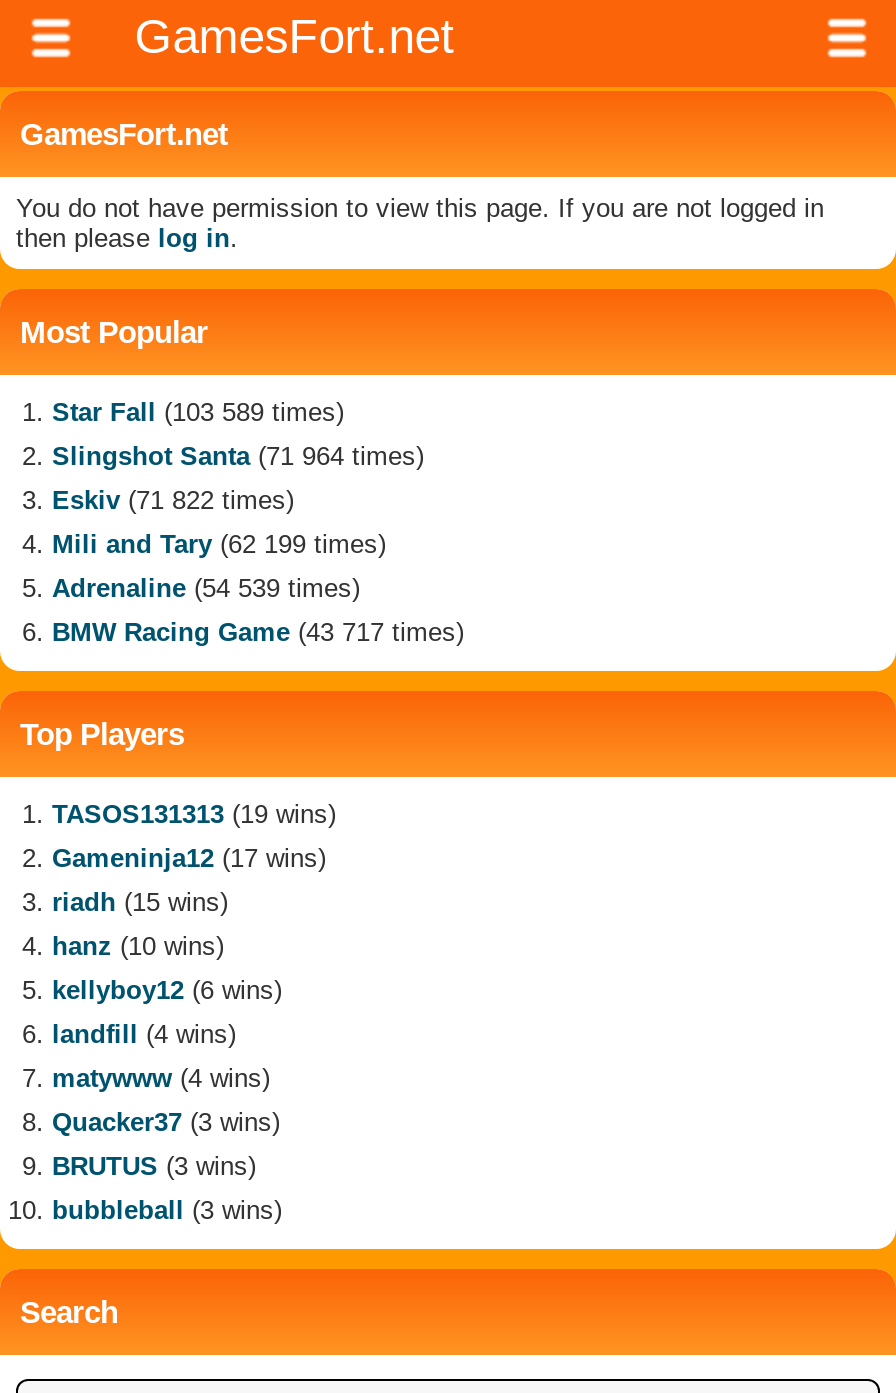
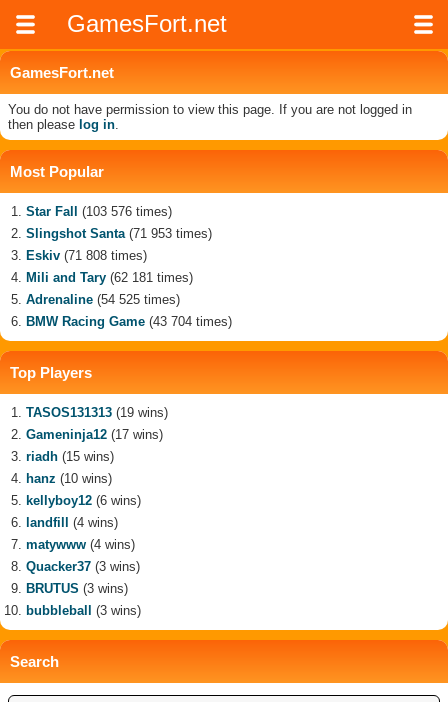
- Star Fall (103 589 times)
+ Star Fall (103 576 times)

- Slingshot Santa (71 964 times)
+ Slingshot Santa (71 953 times)

- Eskiv (71 822 times)
+ Eskiv (71 808 times)

- Mili and Tary (62 199 times)
+ Mili and Tary (62 181 times)

- Adrenaline (54 539 times)
+ Adrenaline (54 525 times)

- BMW Racing Game (43 717 times)
+ BMW Racing Game (43 704 times)
